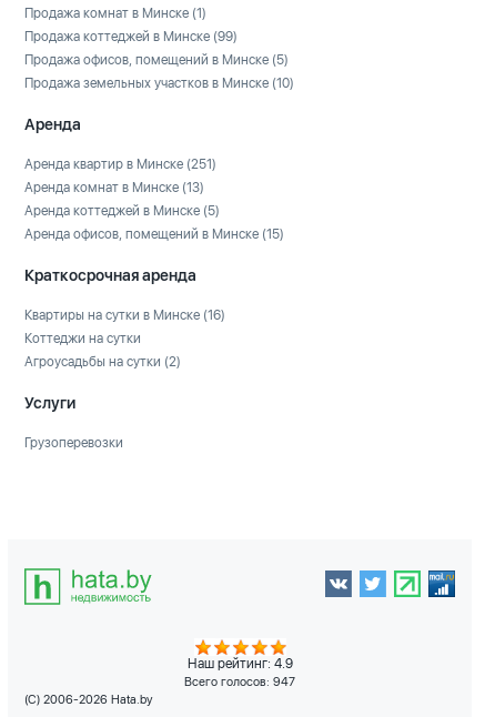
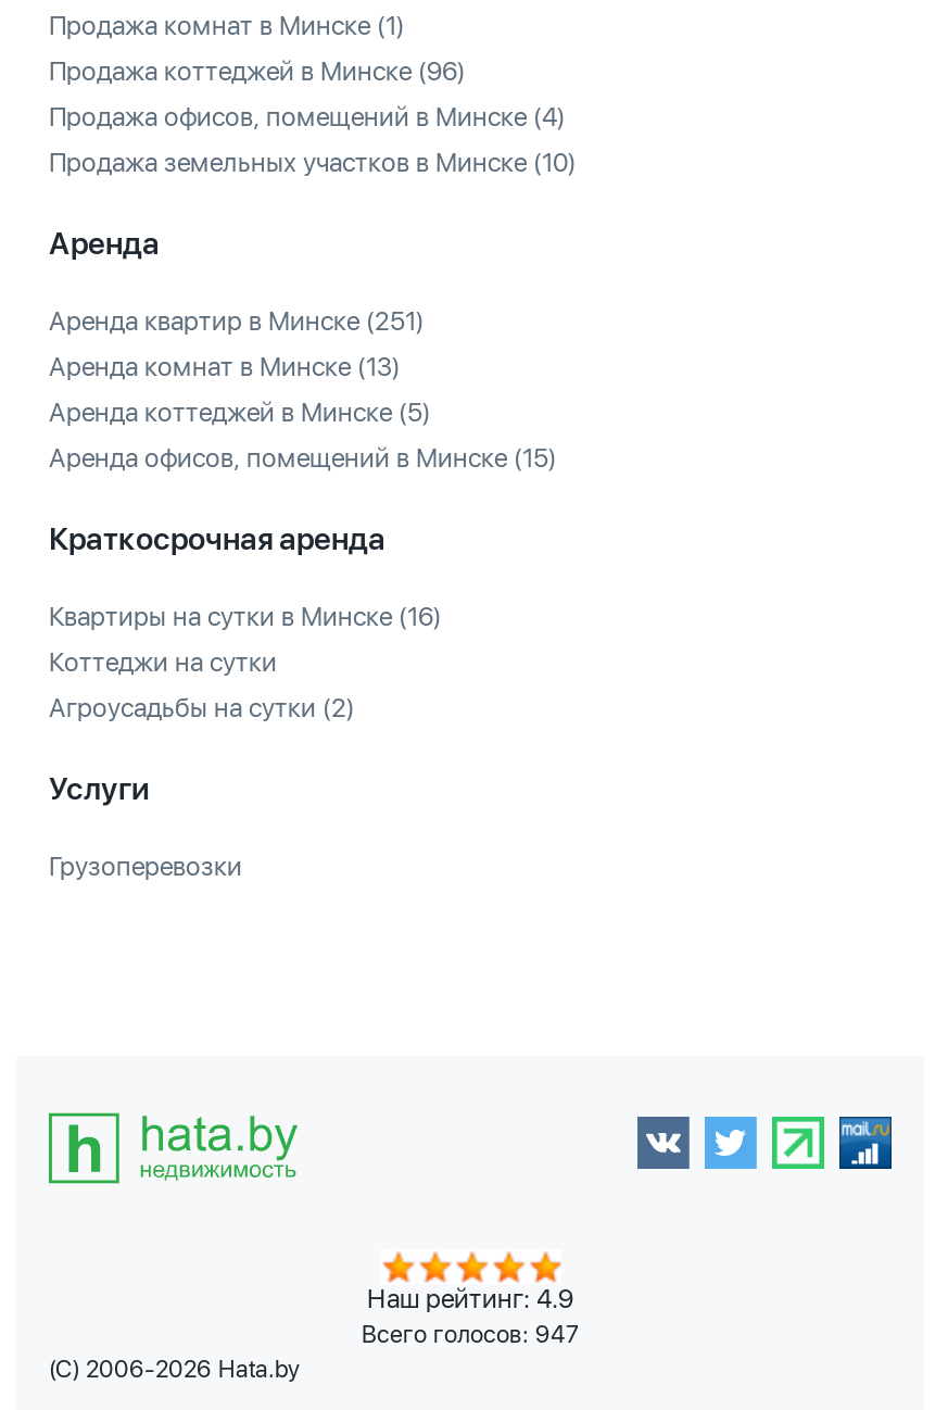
- Продажа коттеджей в Минске (99)
+ Продажа коттеджей в Минске (96)

- Продажа офисов, помещений в Минске (5)
+ Продажа офисов, помещений в Минске (4)
